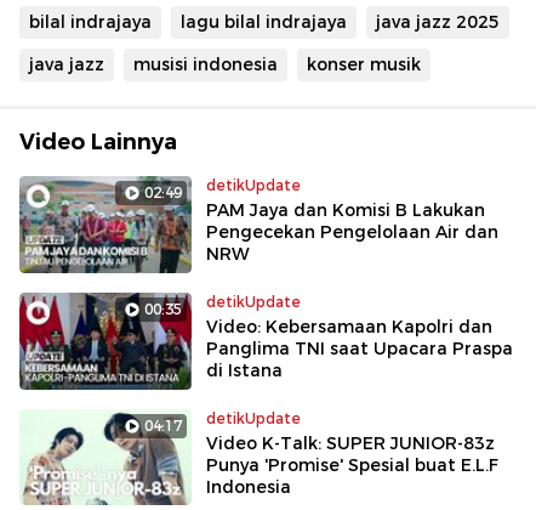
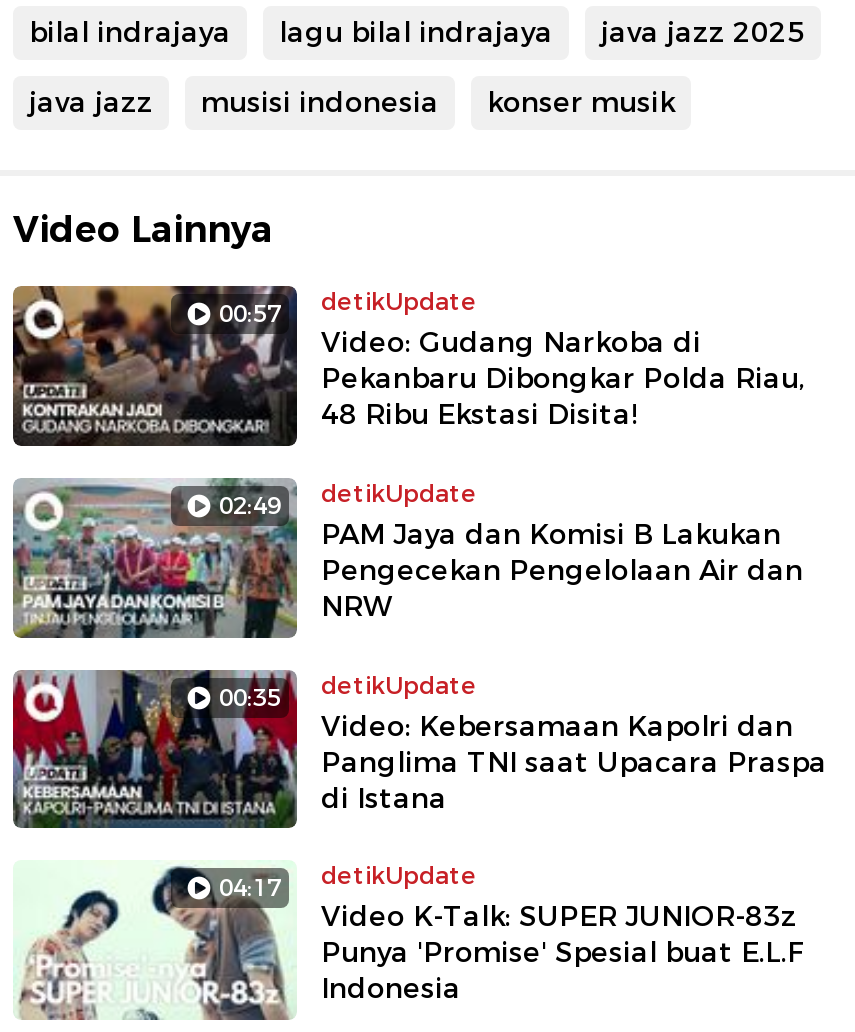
+ [image]
+ 00:57
+ detikUpdate
+ Video: Gudang Narkoba di
+ Pekanbaru Dibongkar Polda Riau,
+ 48 Ribu Ekstasi Disita!
